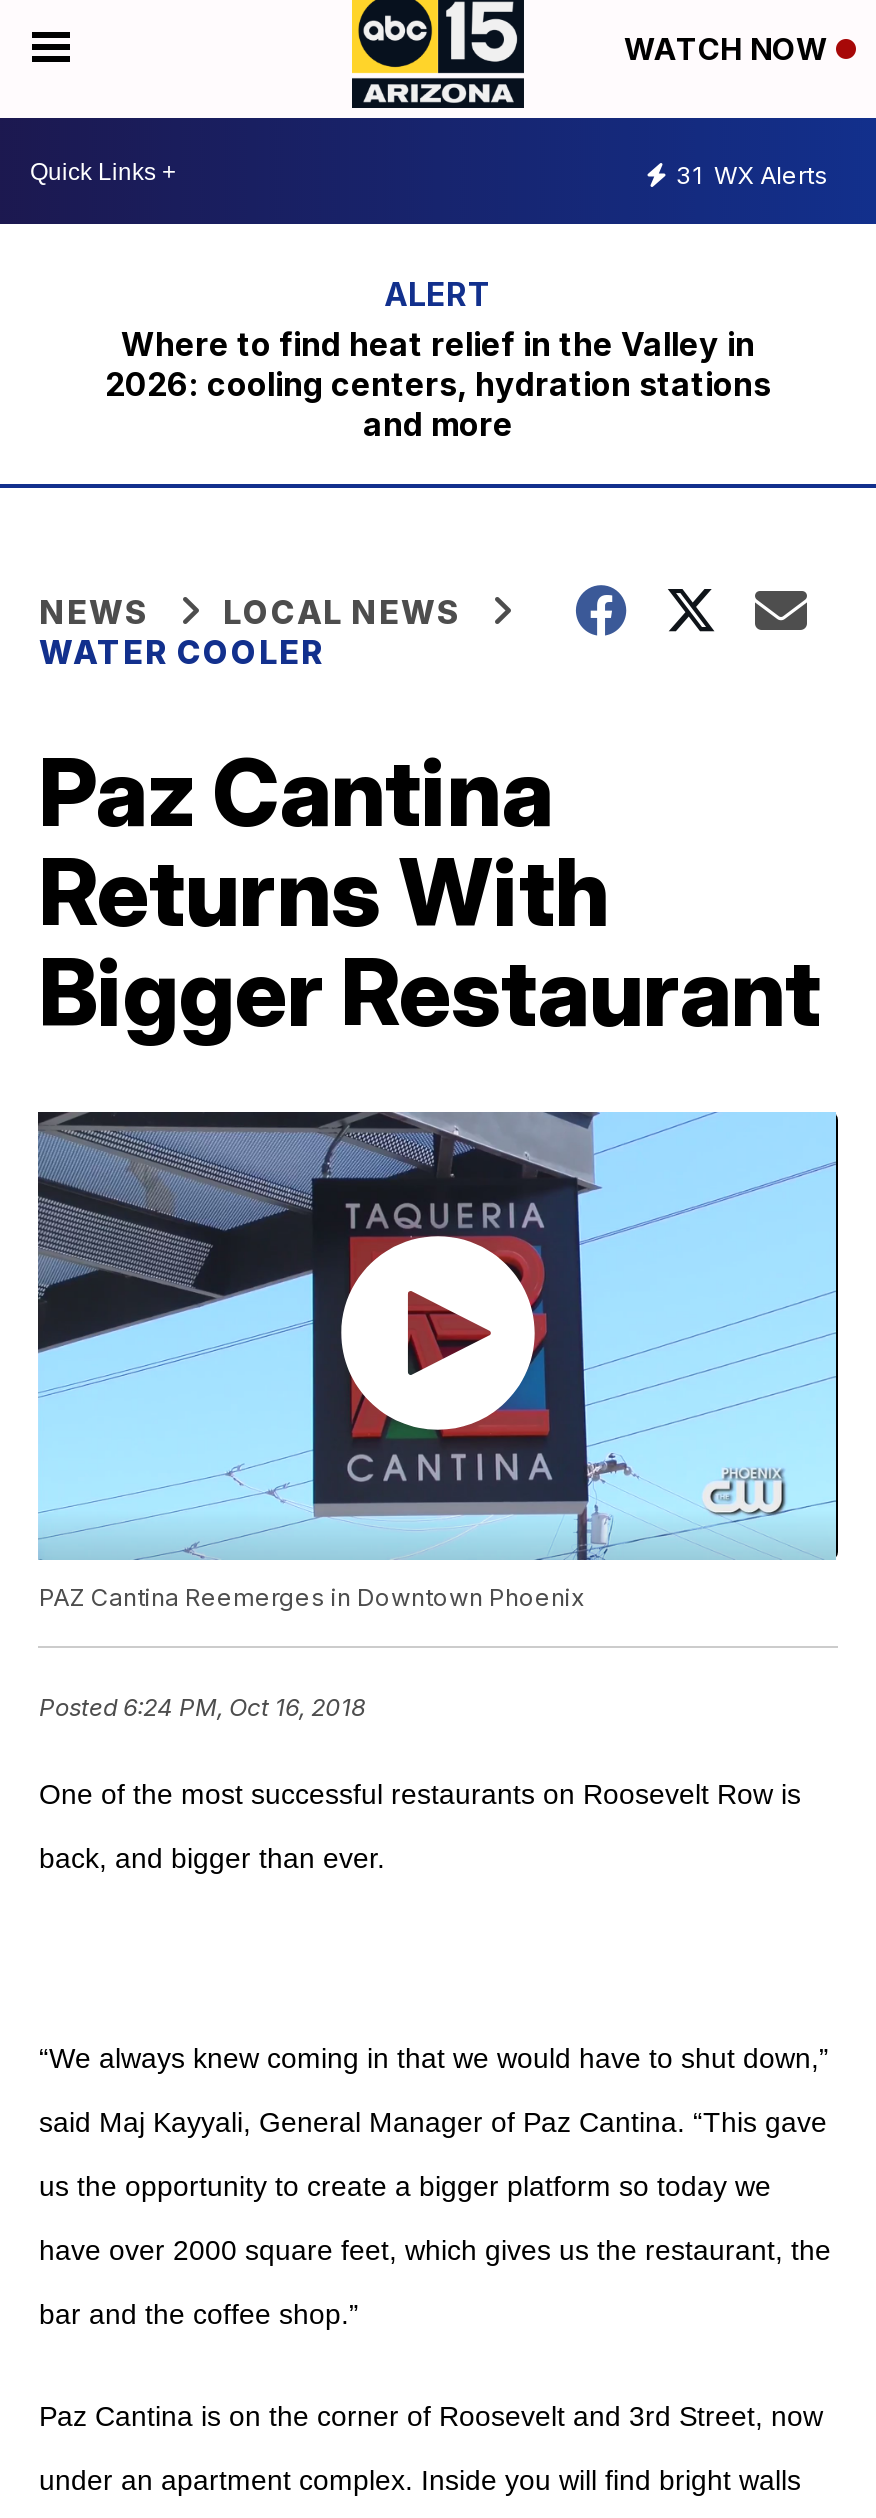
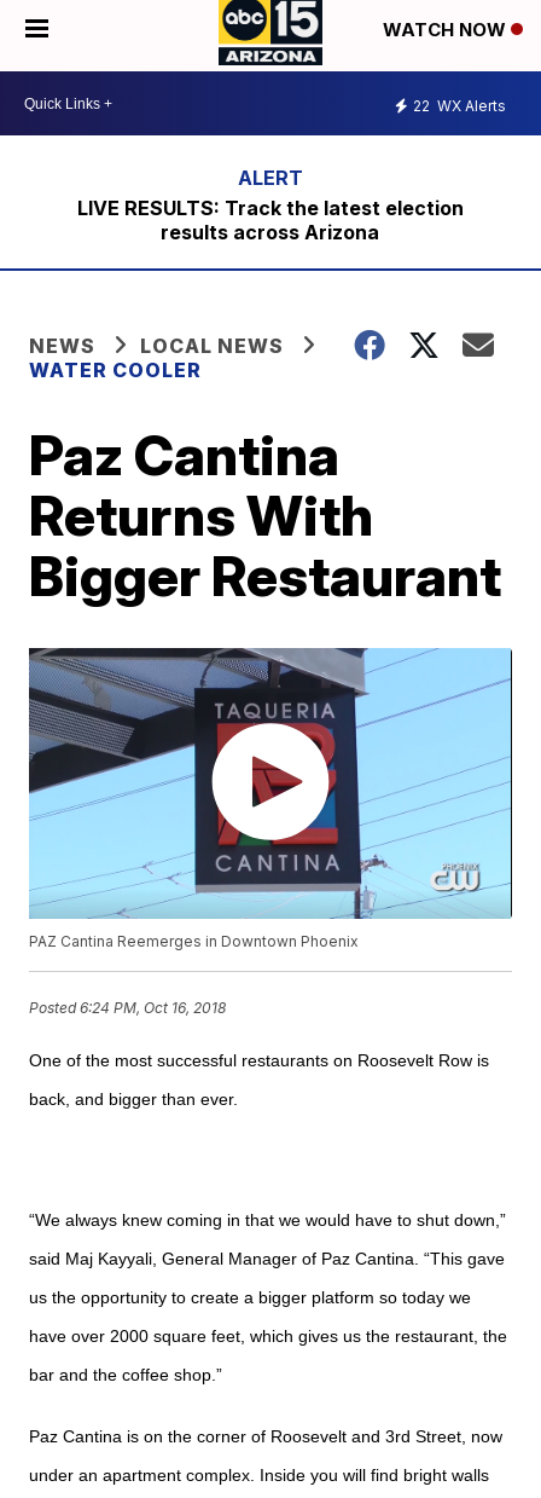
- 31 WX Alerts
+ 22 WX Alerts

- Where to find heat relief in the Valley in
- 2026: cooling centers, hydration stations
- and more
+ LIVE RESULTS: Track the latest election
+ results across Arizona
